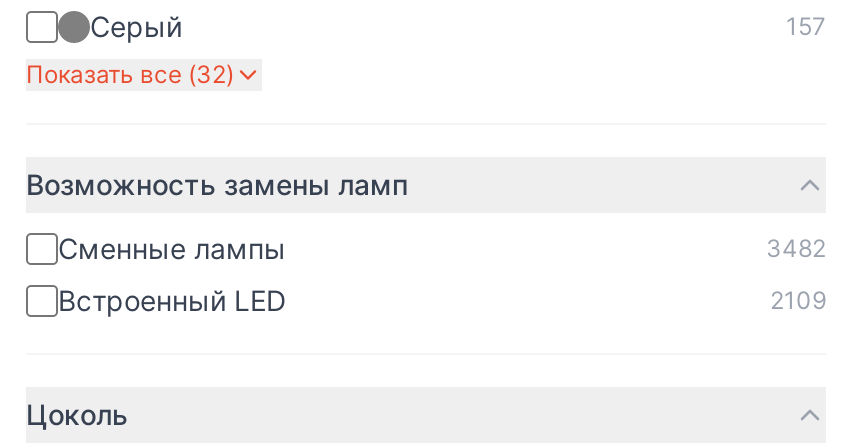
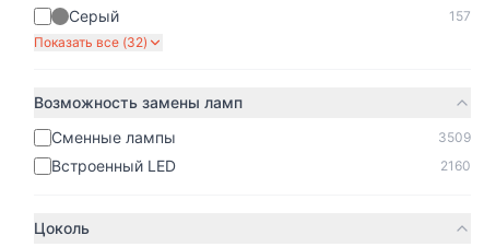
- 3482
+ 3509

- 2109
+ 2160
